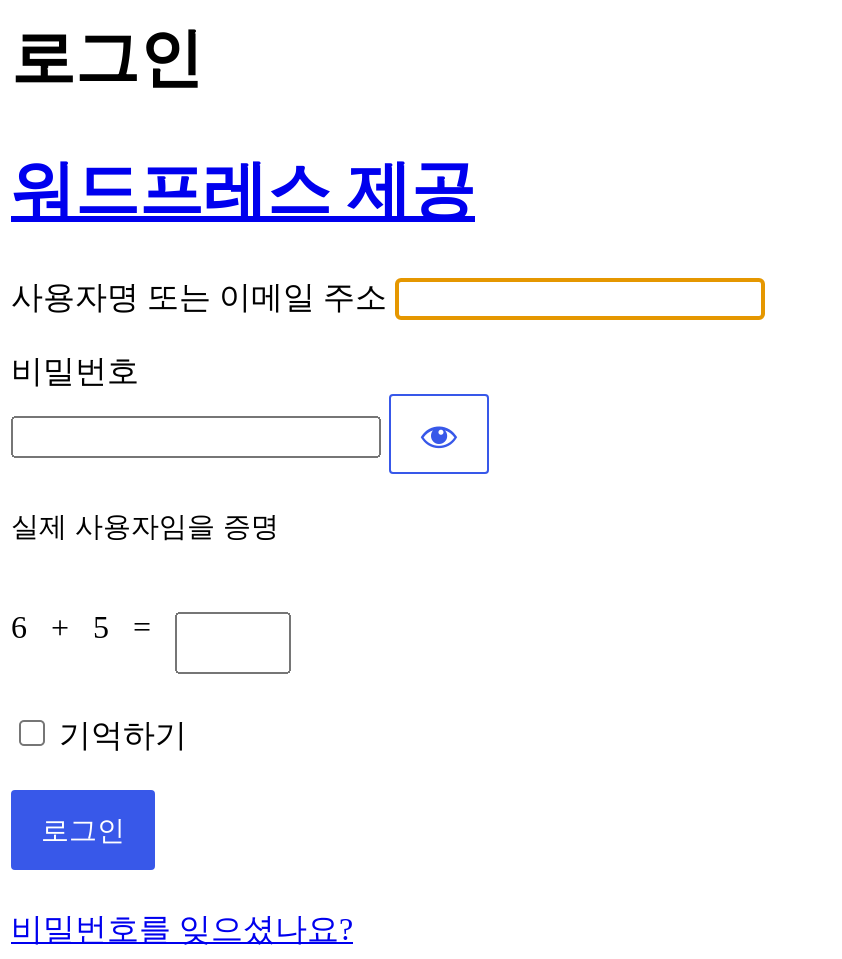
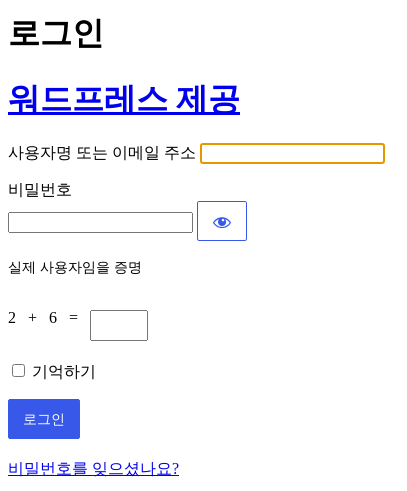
- 6 + 5 =
+ 2 + 6 =
